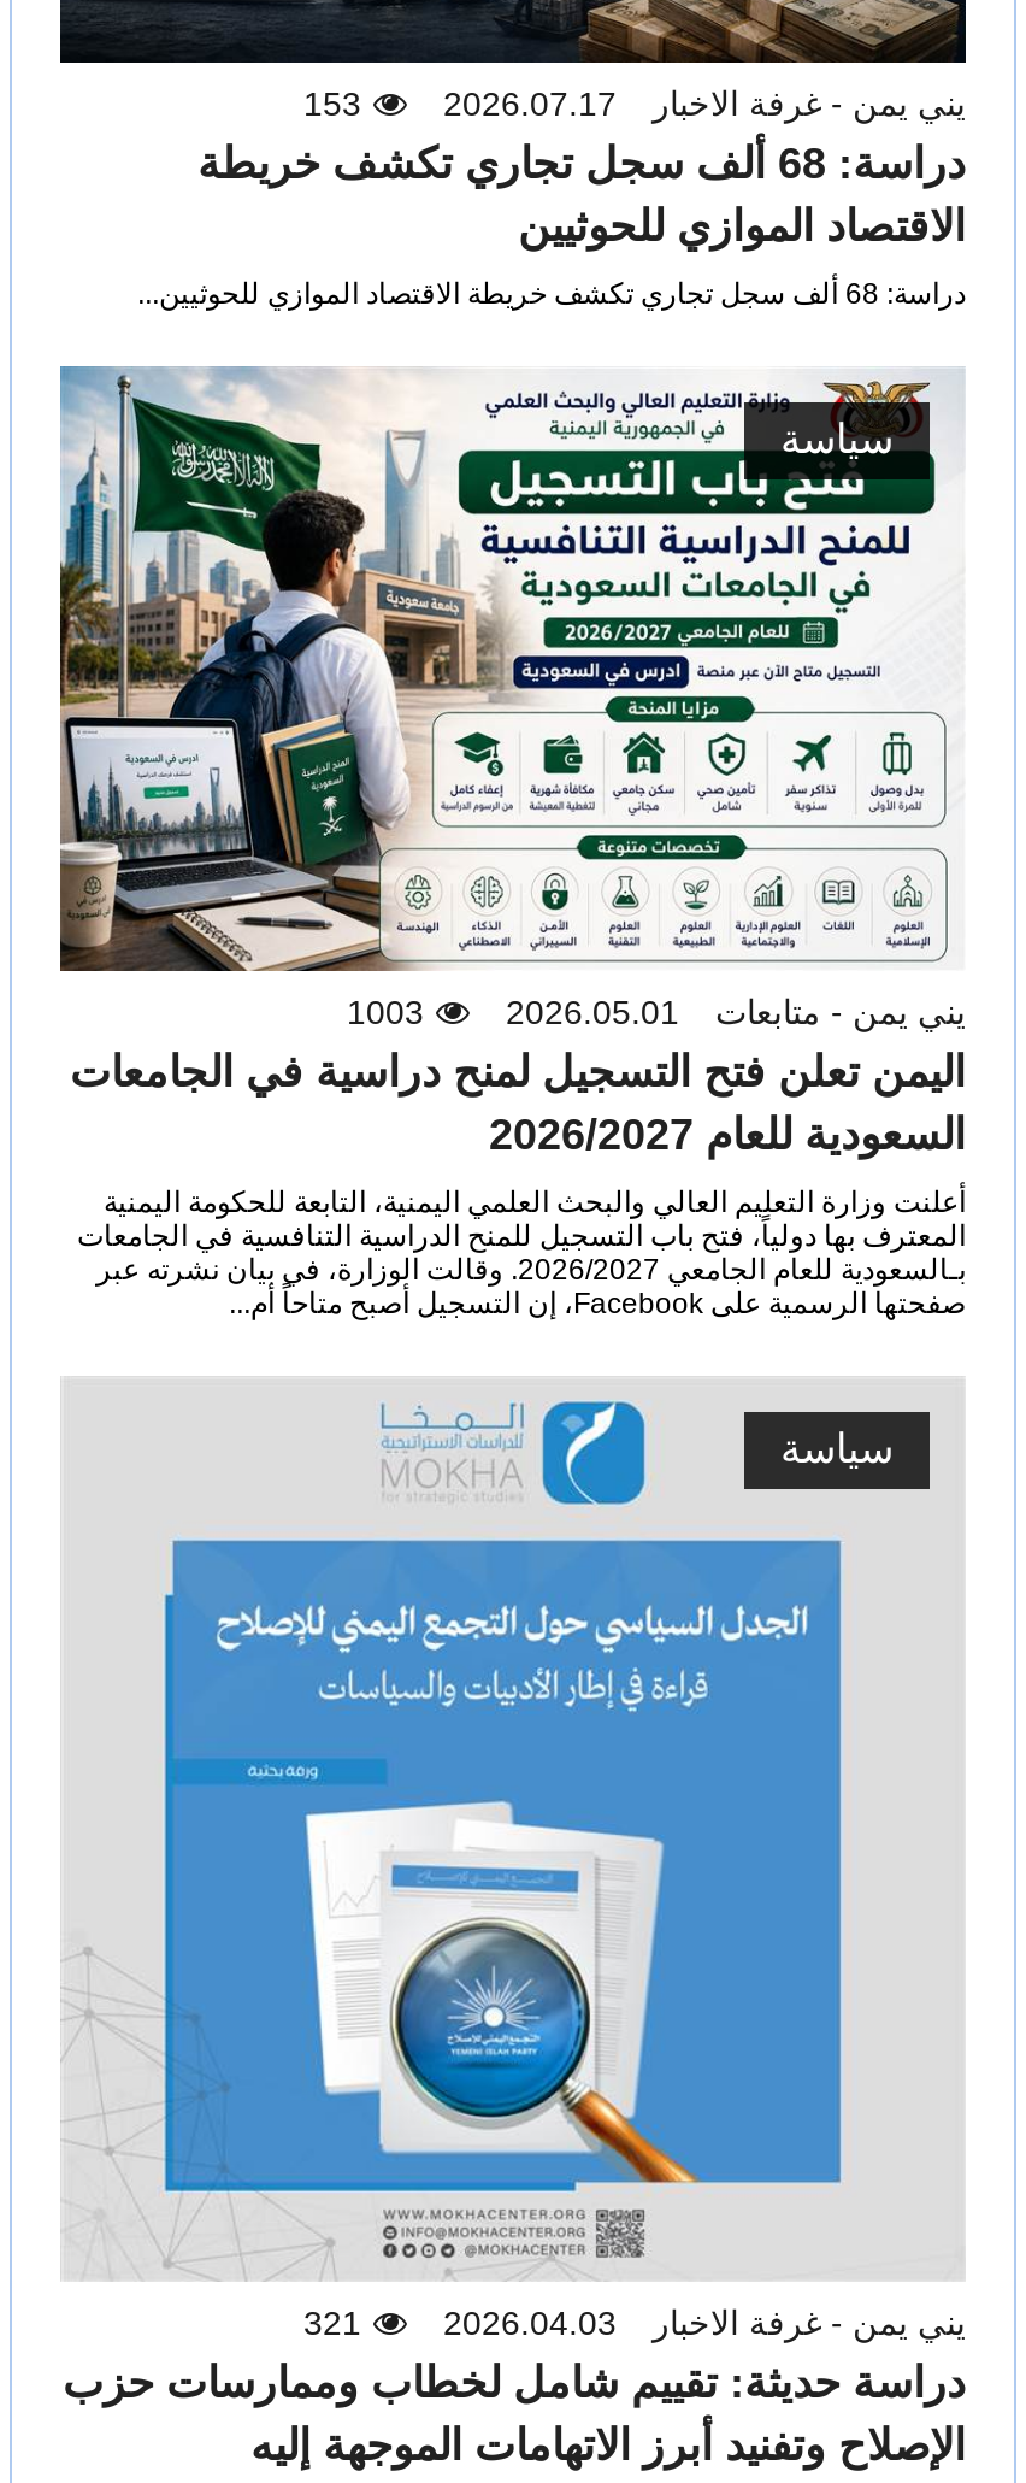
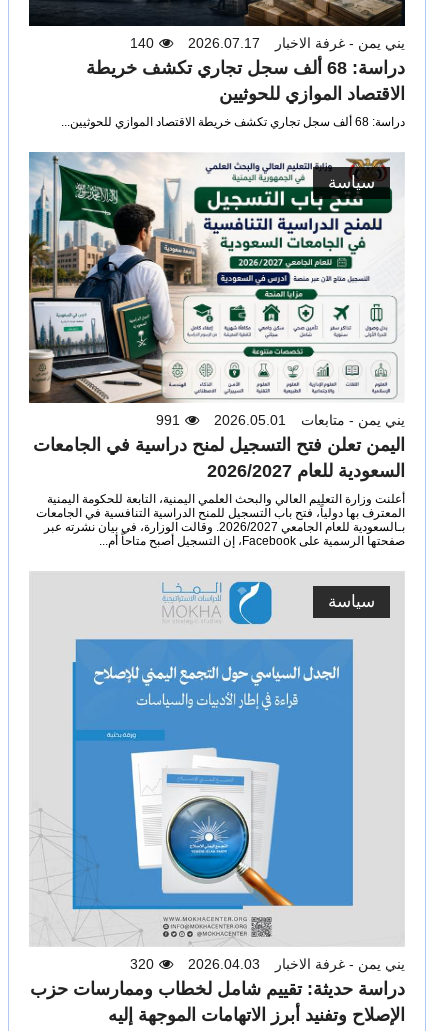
- 153
+ 140

- 1003
+ 991

- 321
+ 320
